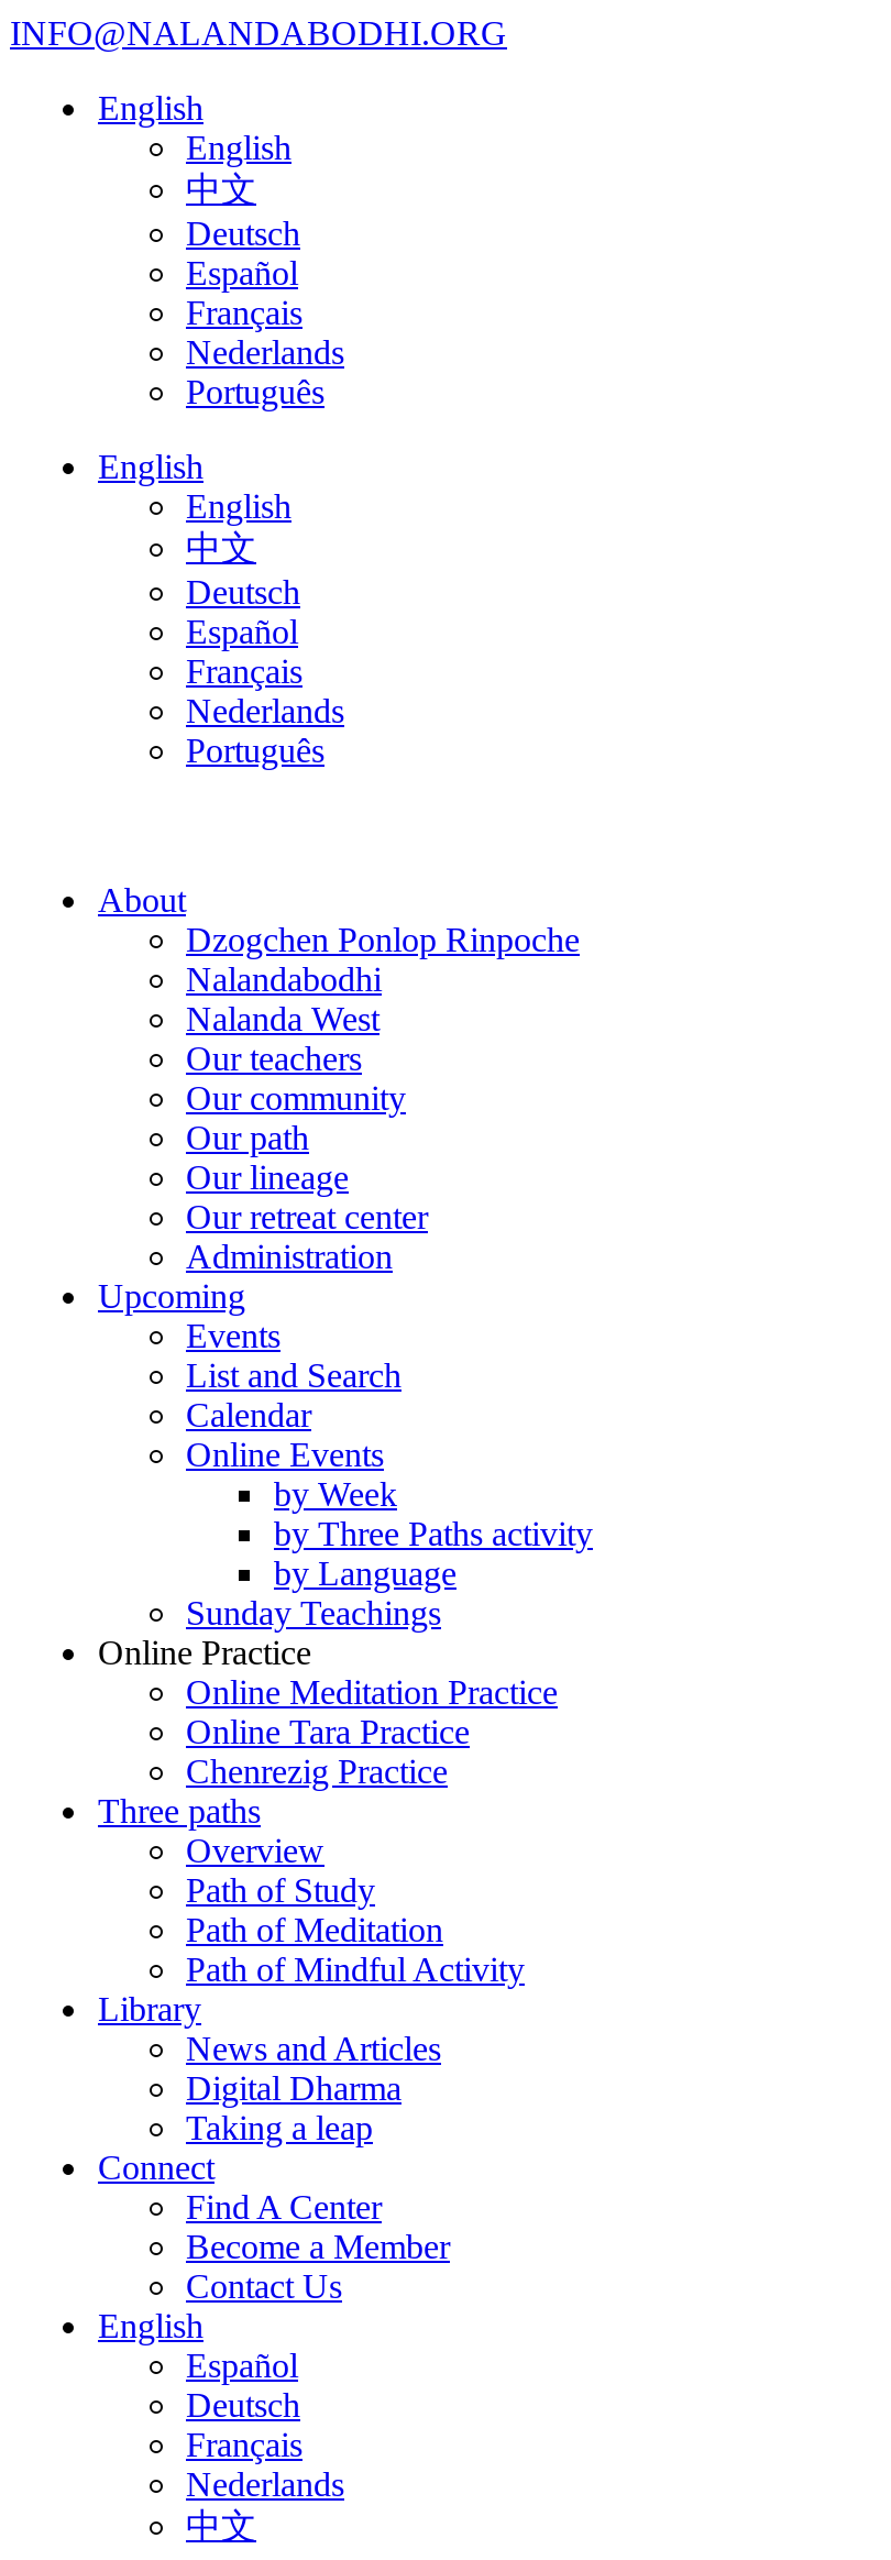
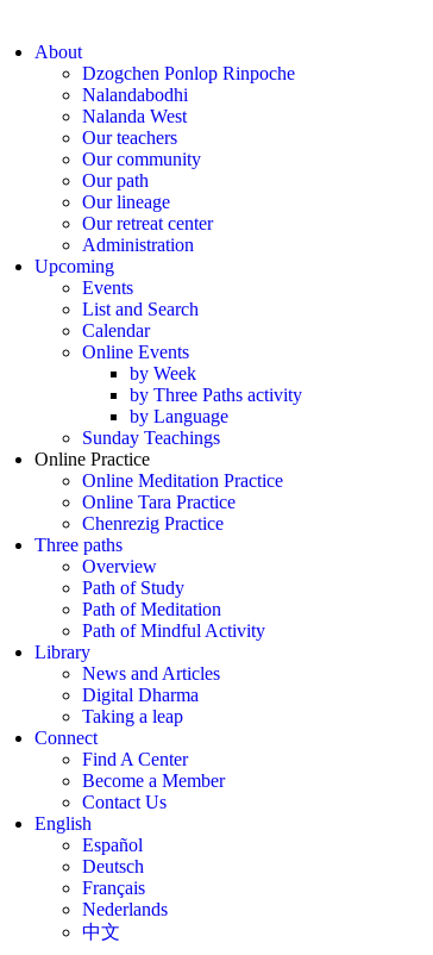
- INFO@NALANDABODHI.ORG
- English
- English
- 中文
- Deutsch
- Español
- Français
- Nederlands
- Português
- English
- English
- 中文
- Deutsch
- Español
- Français
- Nederlands
- Português
